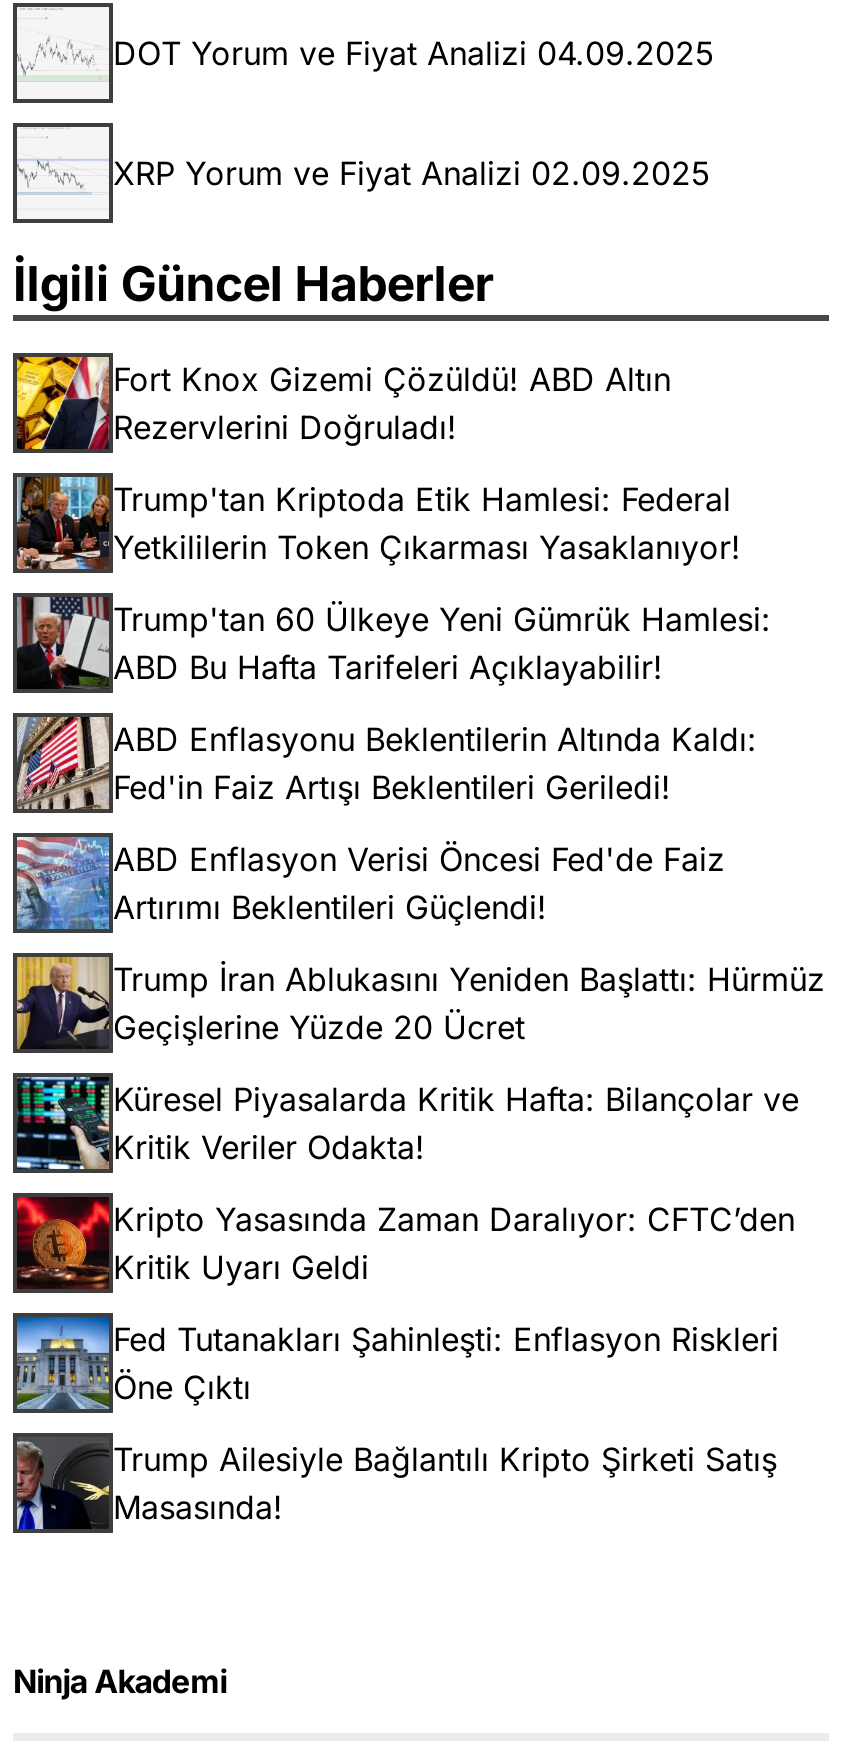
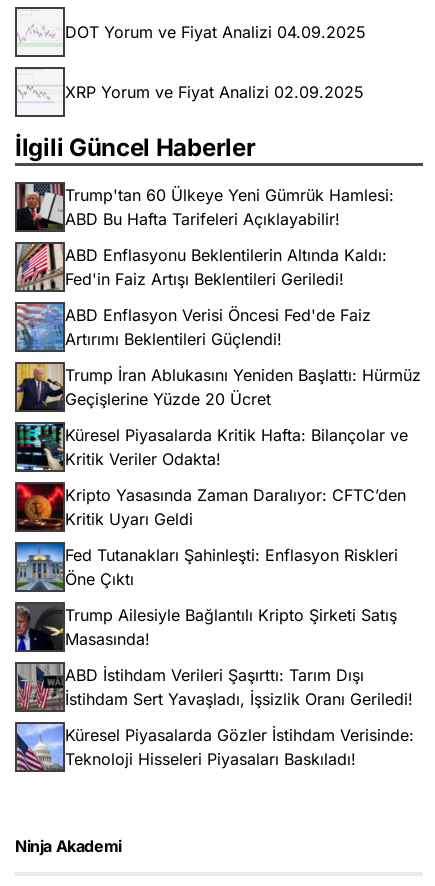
- [image]
- Fort Knox Gizemi Çözüldü! ABD Altın
- Rezervlerini Doğruladı!
- Trump'tan Kriptoda Etik Hamlesi: Federal
- Yetkililerin Token Çıkarması Yasaklanıyor!

- [image]

moved up: [image] | Trump'tan 60 Ülkeye Yeni Gümrük Hamlesi: | ABD Bu Hafta Tarifeleri Açıklayabilir! | ... | Trump Ailesiyle Bağlantılı Kripto Şirketi Satış | Masasında!

+ [image]
+ ABD İstihdam Verileri Şaşırttı: Tarım Dışı
+ İstihdam Sert Yavaşladı, İşsizlik Oranı Geriledi!
+ Küresel Piyasalarda Gözler İstihdam Verisinde:
+ Teknoloji Hisseleri Piyasaları Baskıladı!

+ [image]
